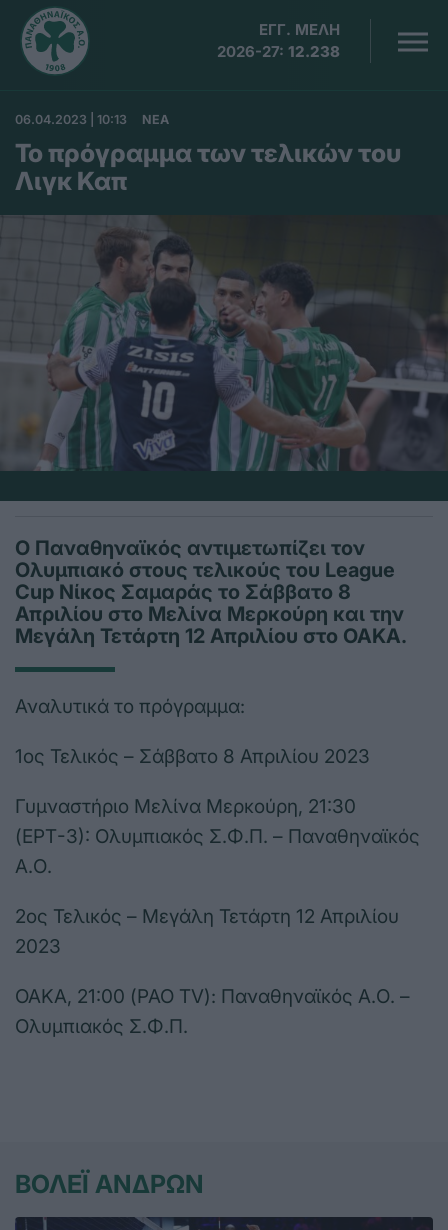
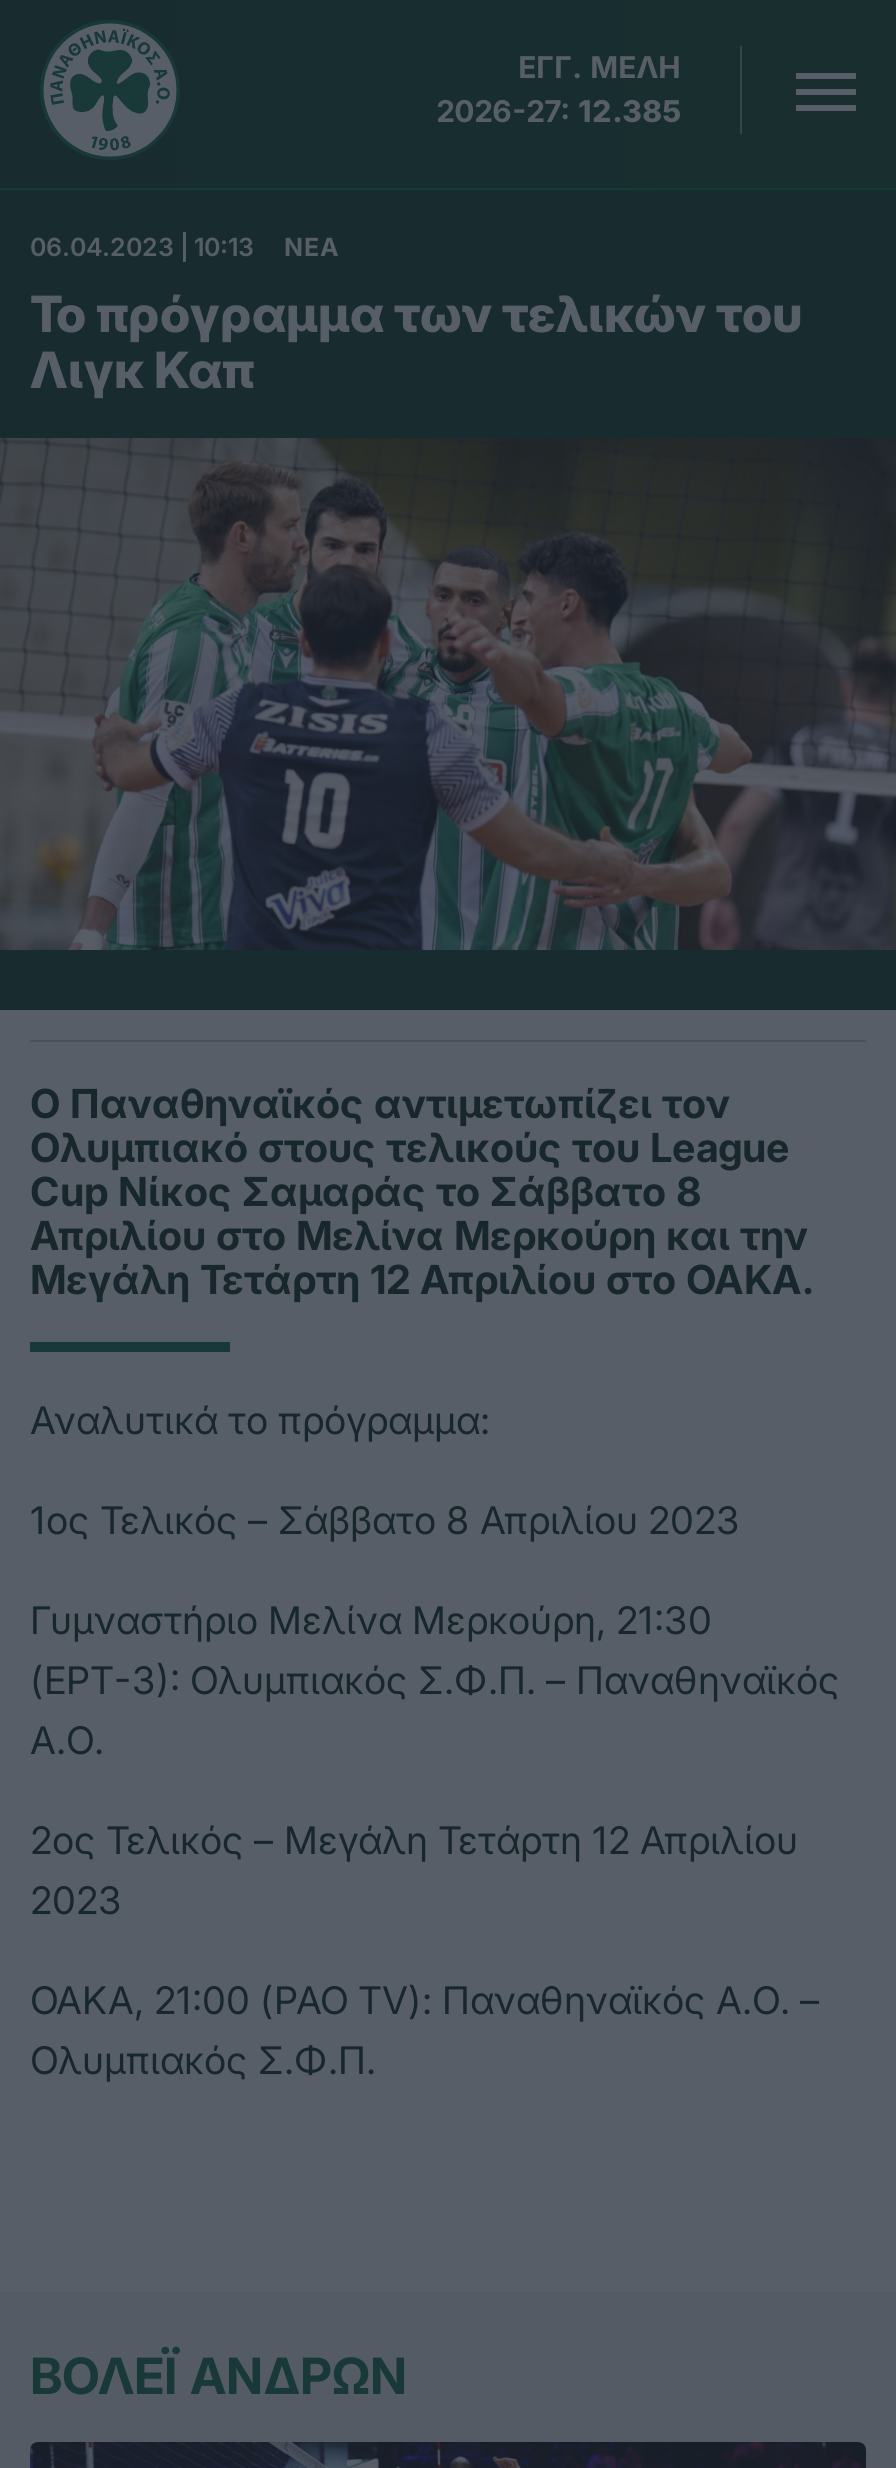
- 2026-27: 12.238
+ 2026-27: 12.385
